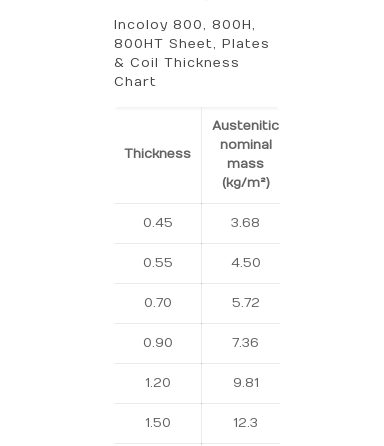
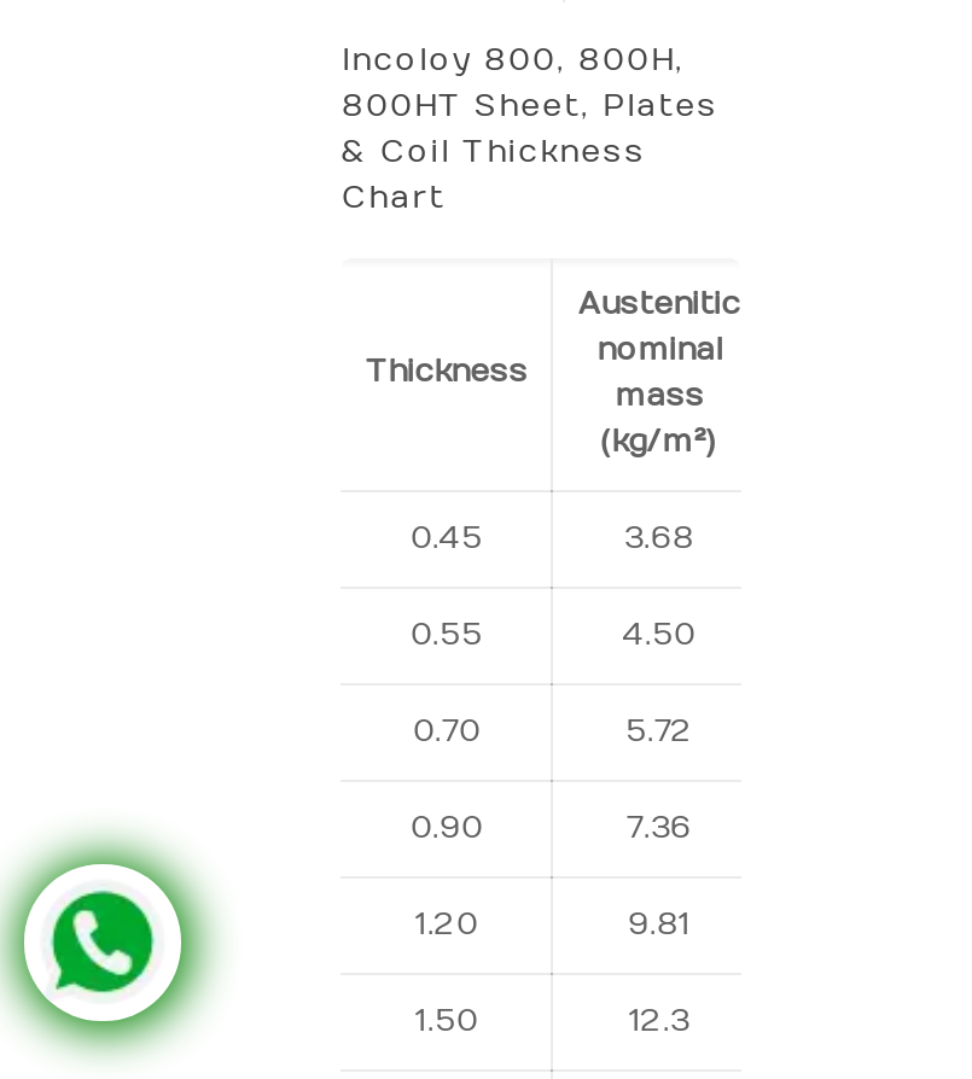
+ [image]
